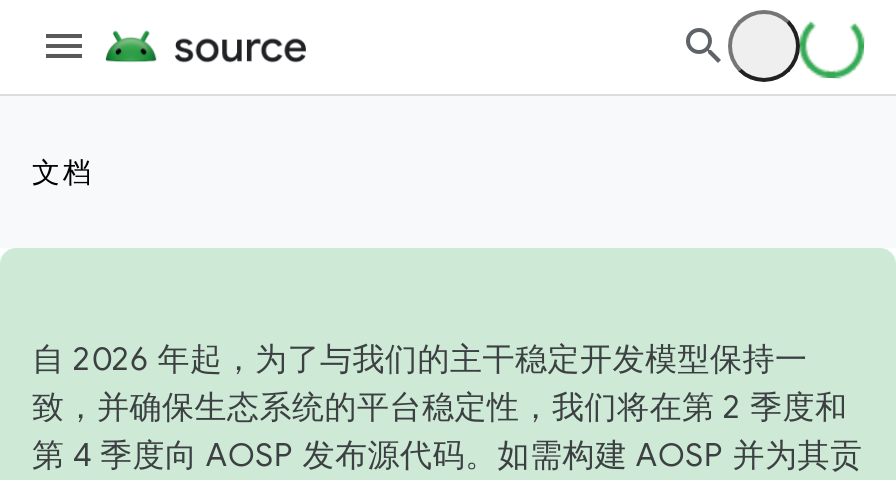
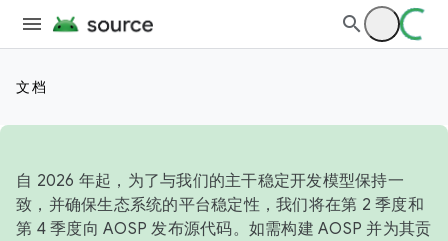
- [image]
+ [image]
